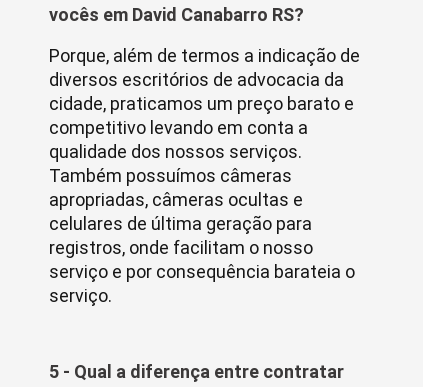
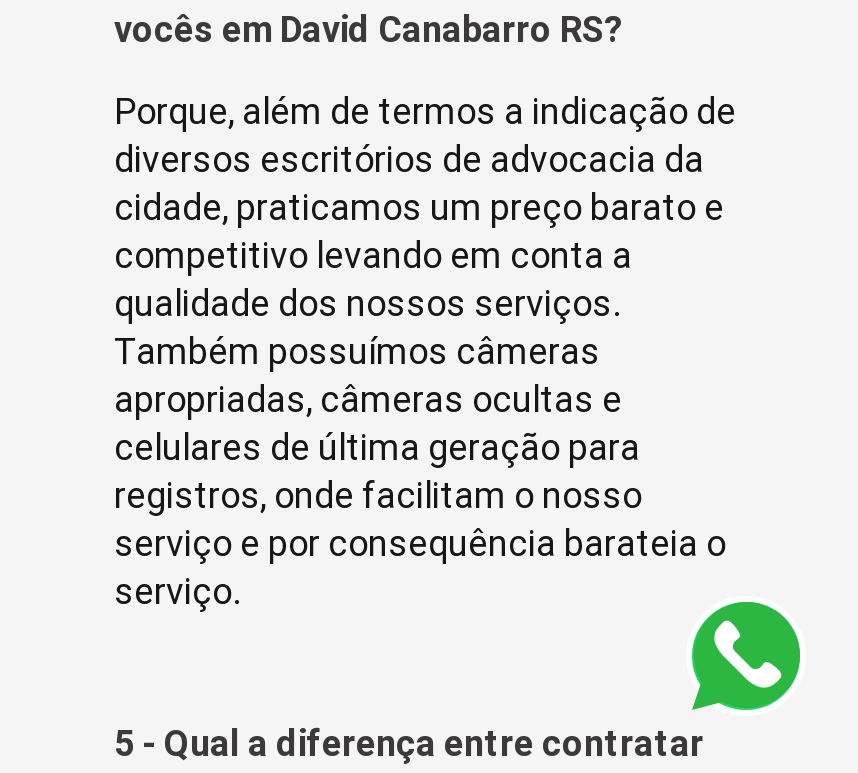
+ [image]
